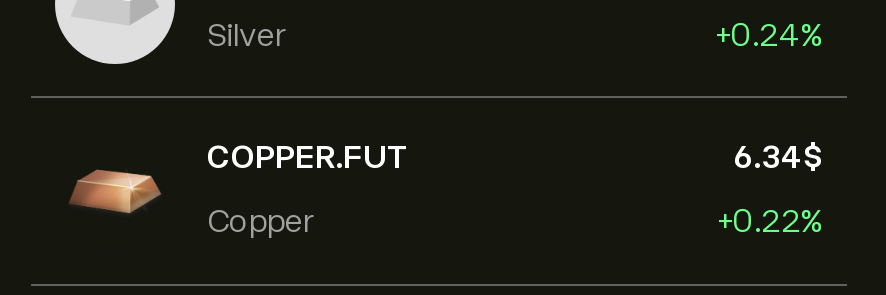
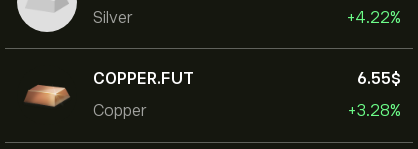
- +0.24%
+ +4.22%

- 6.34$
+ 6.55$

- +0.22%
+ +3.28%
